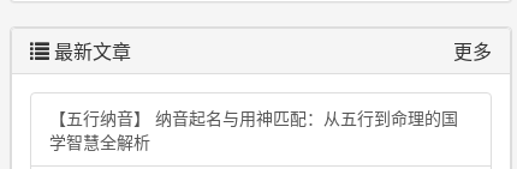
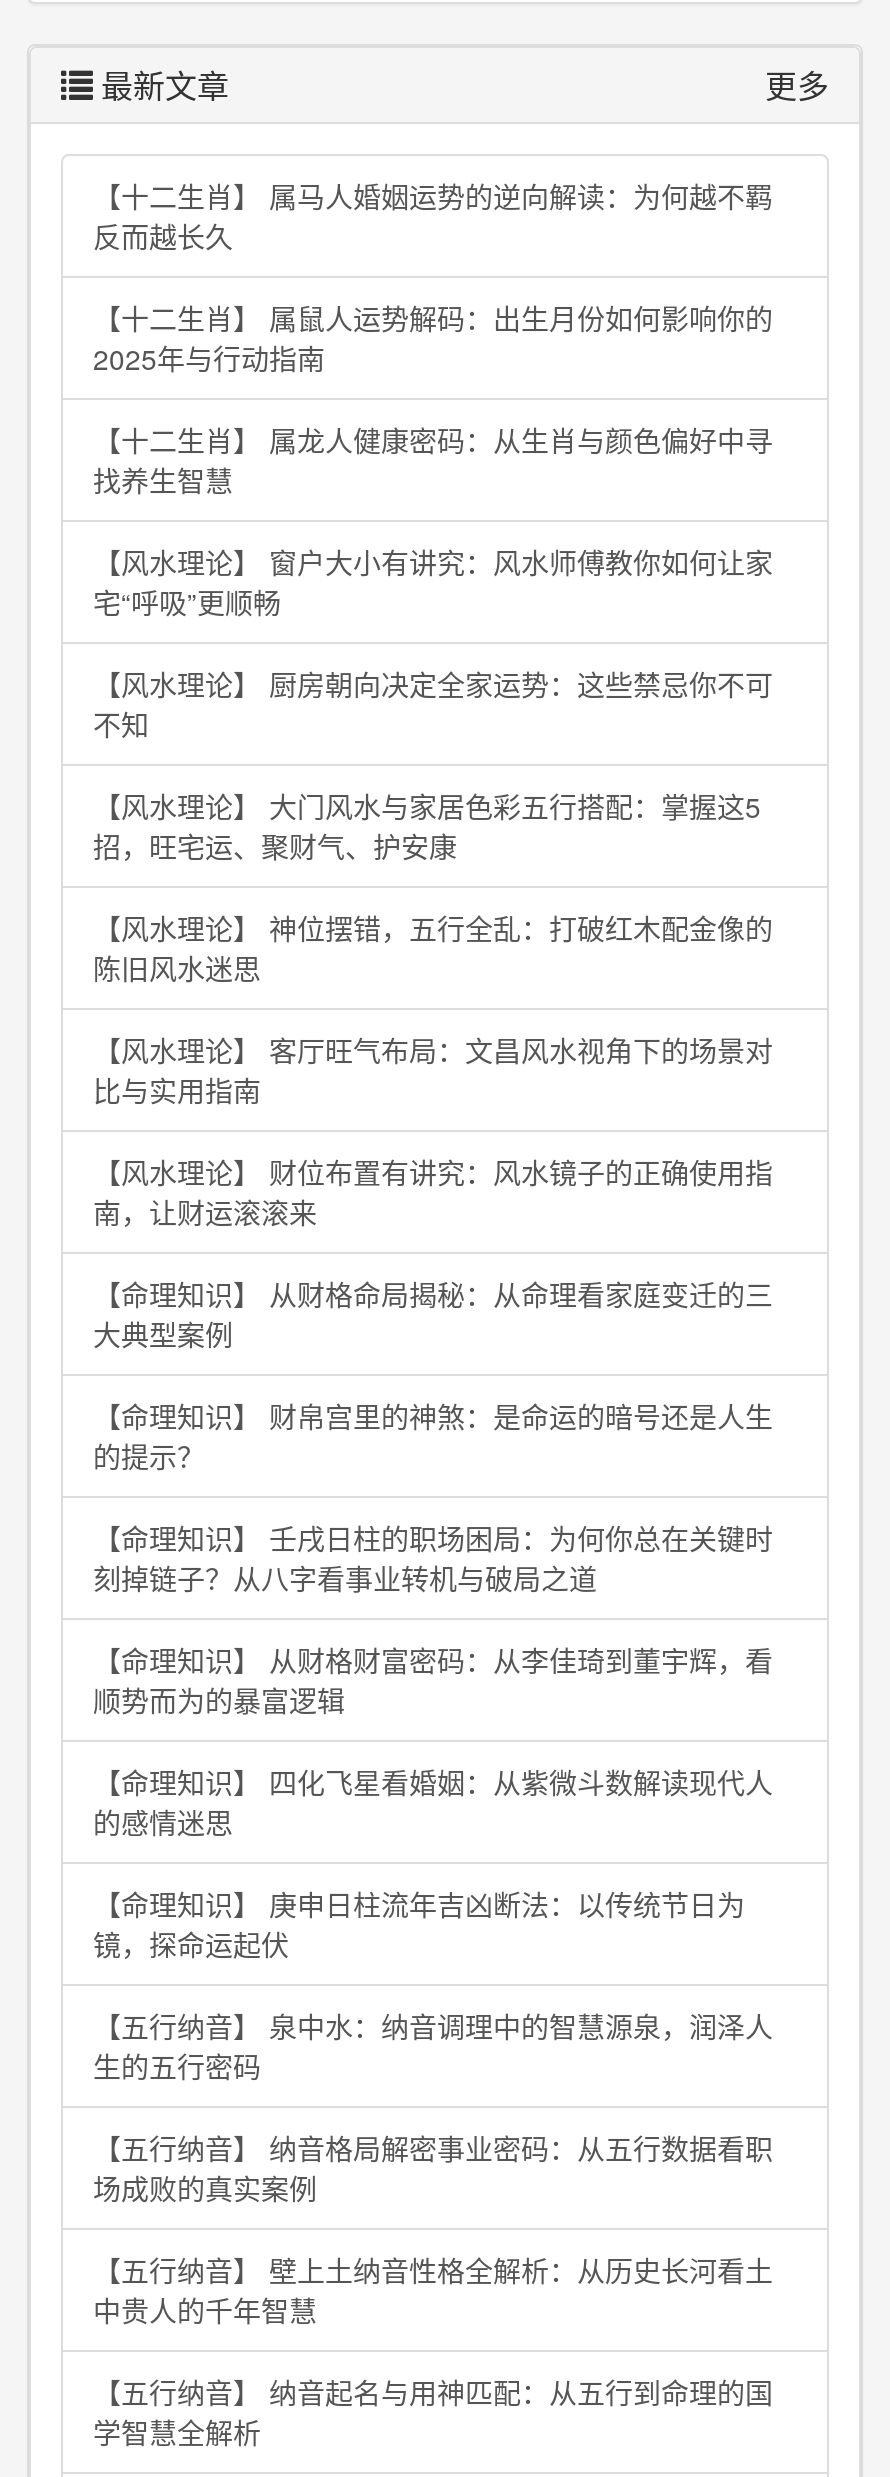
+ 【十二生肖】 属马人婚姻运势的逆向解读：为何越不羁
+ 反而越长久
+ 【十二生肖】 属鼠人运势解码：出生月份如何影响你的
+ 2025年与行动指南
+ 【十二生肖】 属龙人健康密码：从生肖与颜色偏好中寻
+ 找养生智慧
+ 【风水理论】 窗户大小有讲究：风水师傅教你如何让家
+ 宅“呼吸”更顺畅
+ 【风水理论】 厨房朝向决定全家运势：这些禁忌你不可
+ 不知
+ 【风水理论】 大门风水与家居色彩五行搭配：掌握这5
+ 招，旺宅运、聚财气、护安康
+ 【风水理论】 神位摆错，五行全乱：打破红木配金像的
+ 陈旧风水迷思
+ 【风水理论】 客厅旺气布局：文昌风水视角下的场景对
+ 比与实用指南
+ 【风水理论】 财位布置有讲究：风水镜子的正确使用指
+ 南，让财运滚滚来
+ 【命理知识】 从财格命局揭秘：从命理看家庭变迁的三
+ 大典型案例
+ 【命理知识】 财帛宫里的神煞：是命运的暗号还是人生
+ 的提示？
+ 【命理知识】 壬戌日柱的职场困局：为何你总在关键时
+ 刻掉链子？从八字看事业转机与破局之道
+ 【命理知识】 从财格财富密码：从李佳琦到董宇辉，看
+ 顺势而为的暴富逻辑
+ 【命理知识】 四化飞星看婚姻：从紫微斗数解读现代人
+ 的感情迷思
+ 【命理知识】 庚申日柱流年吉凶断法：以传统节日为
+ 镜，探命运起伏
+ 【五行纳音】 泉中水：纳音调理中的智慧源泉，润泽人
+ 生的五行密码
+ 【五行纳音】 纳音格局解密事业密码：从五行数据看职
+ 场成败的真实案例
+ 【五行纳音】 壁上土纳音性格全解析：从历史长河看土
+ 中贵人的千年智慧
